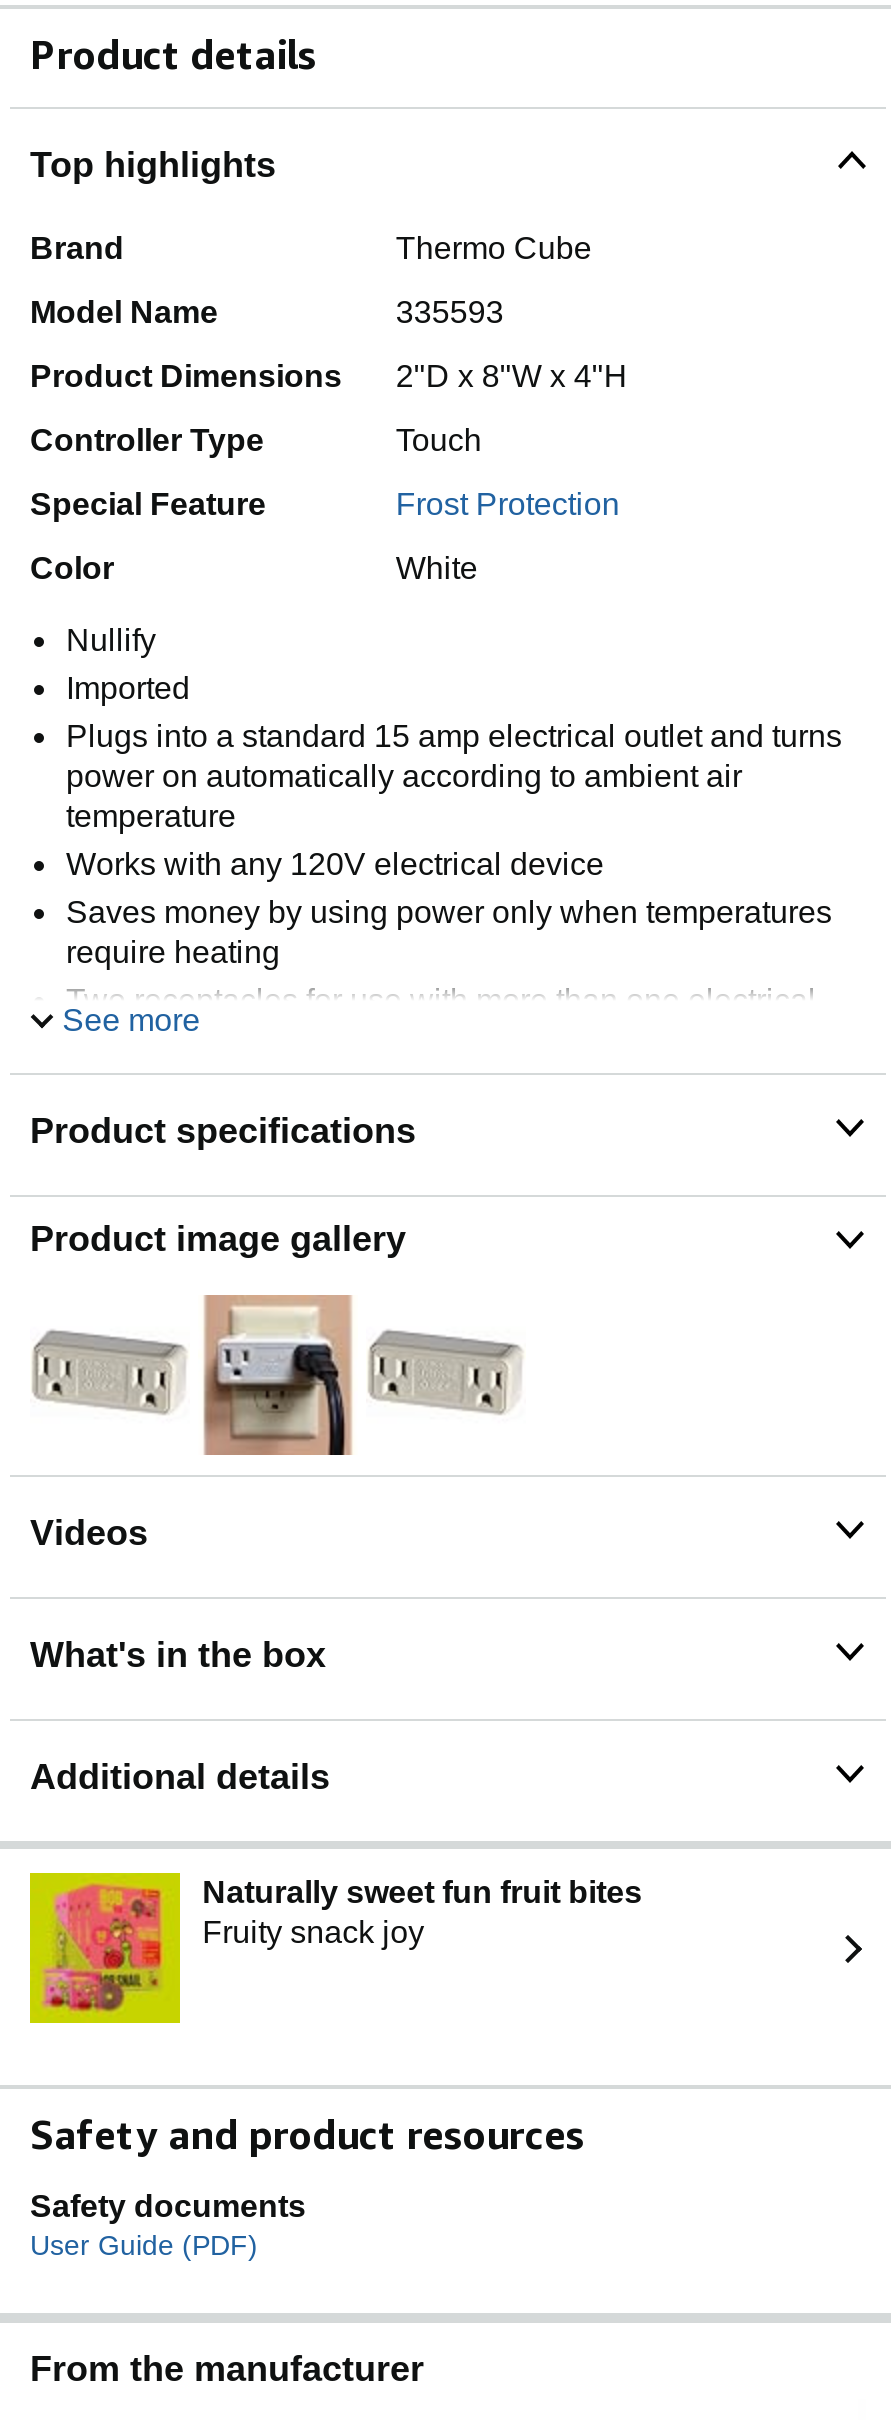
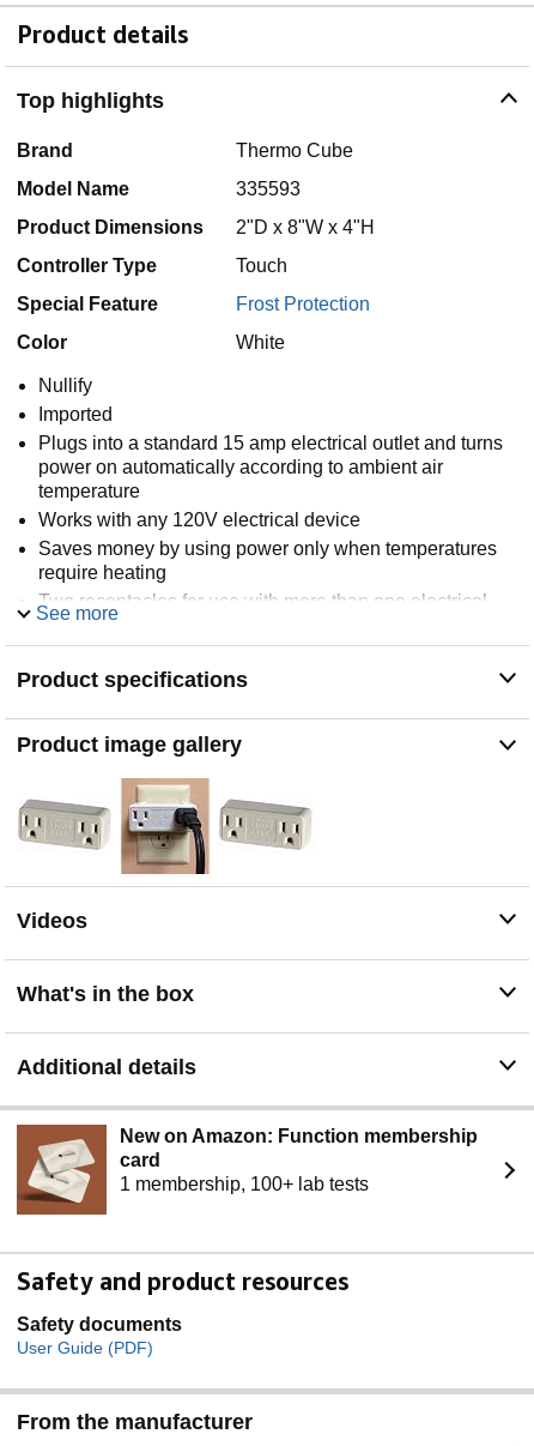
- [image]
- Naturally sweet fun fruit bites
- Fruity snack joy
+ [image]
+ New on Amazon: Function membership
+ card
+ 1 membership, 100+ lab tests
